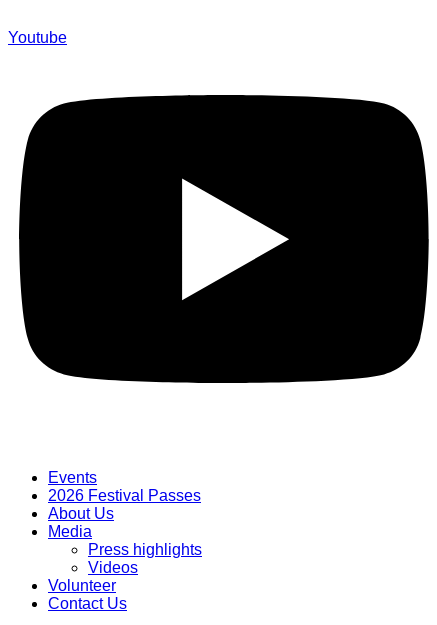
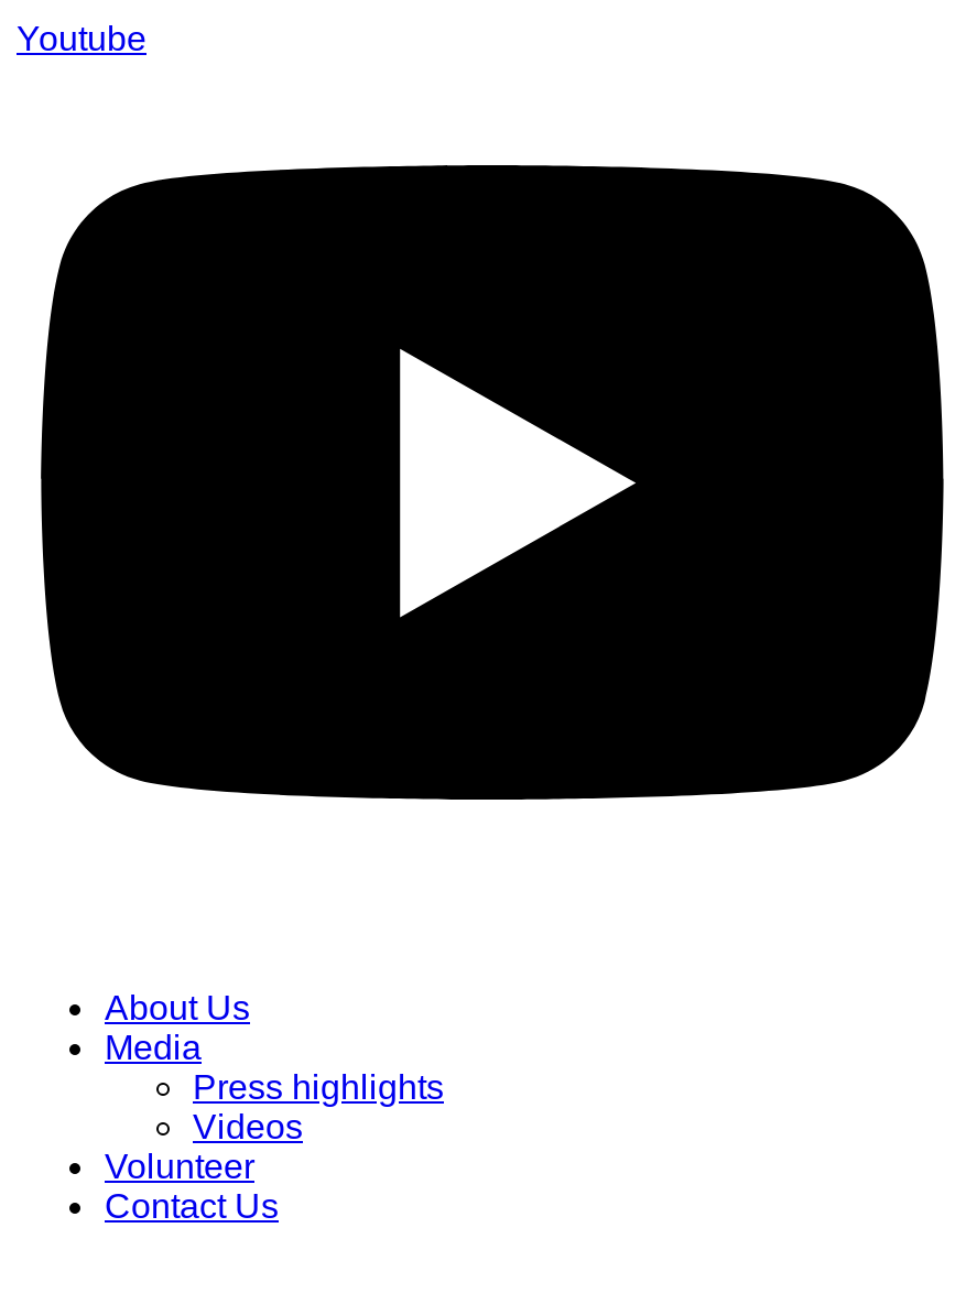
- Events
- 2026 Festival Passes
